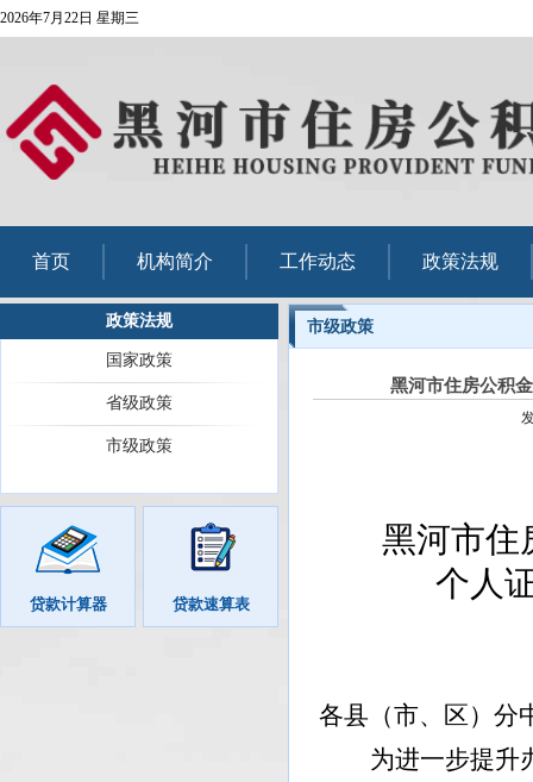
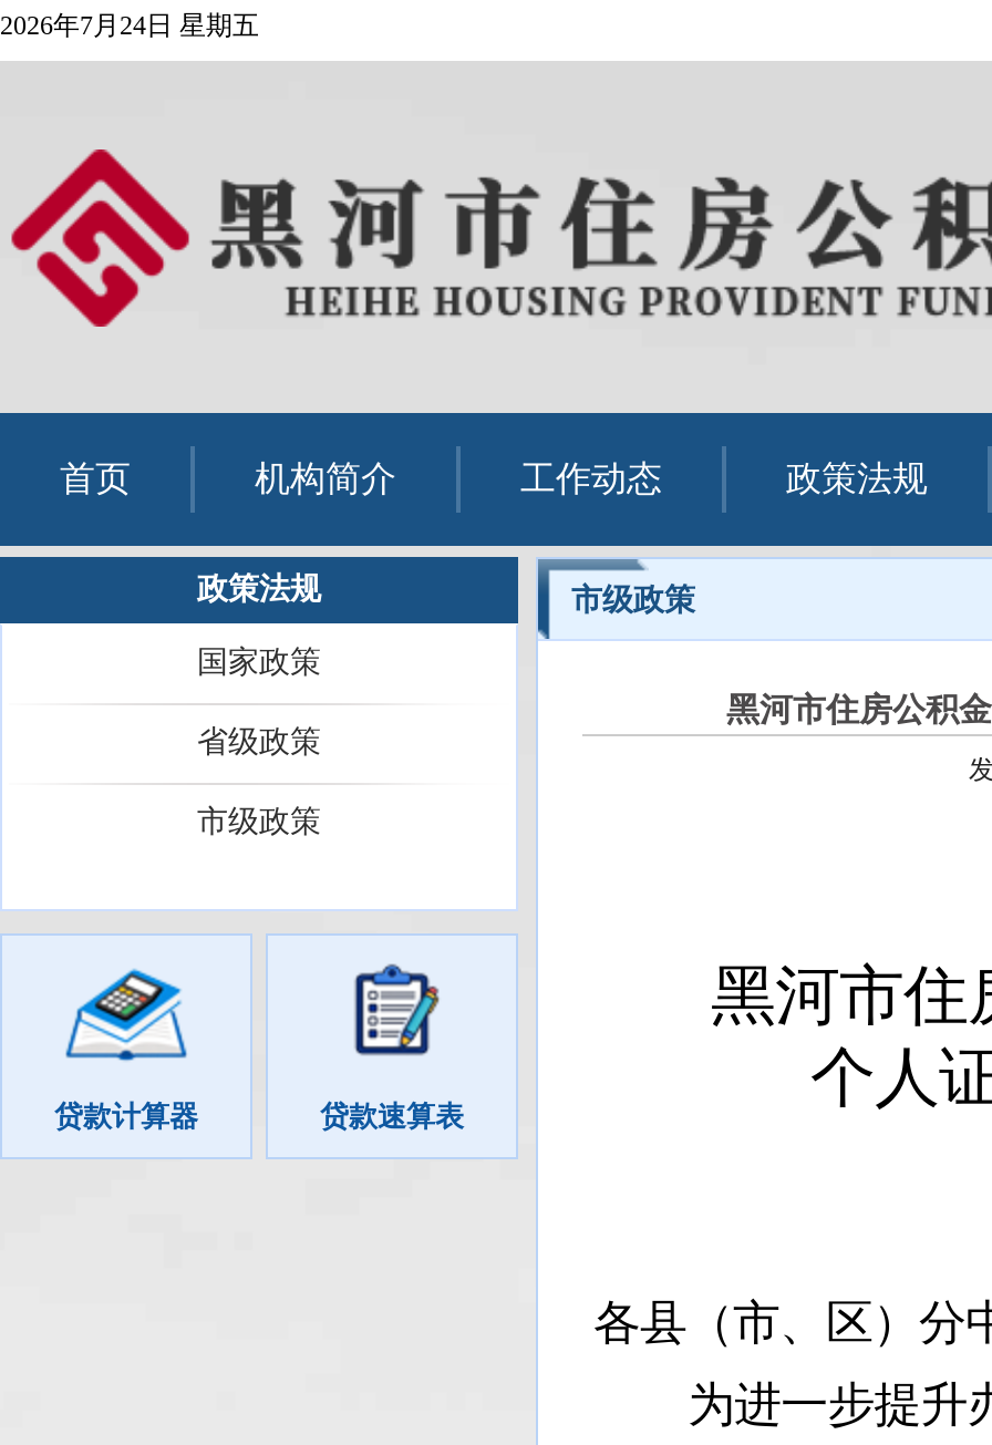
- 2026年7月22日 星期三
+ 2026年7月24日 星期五
